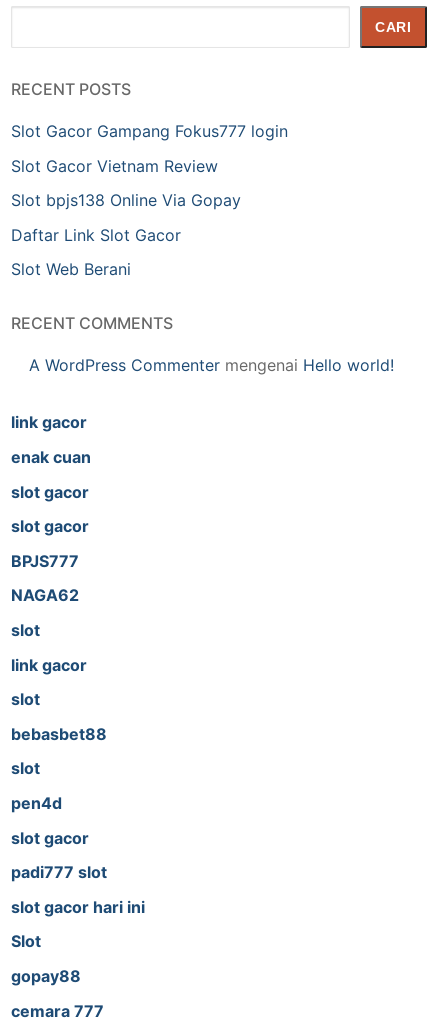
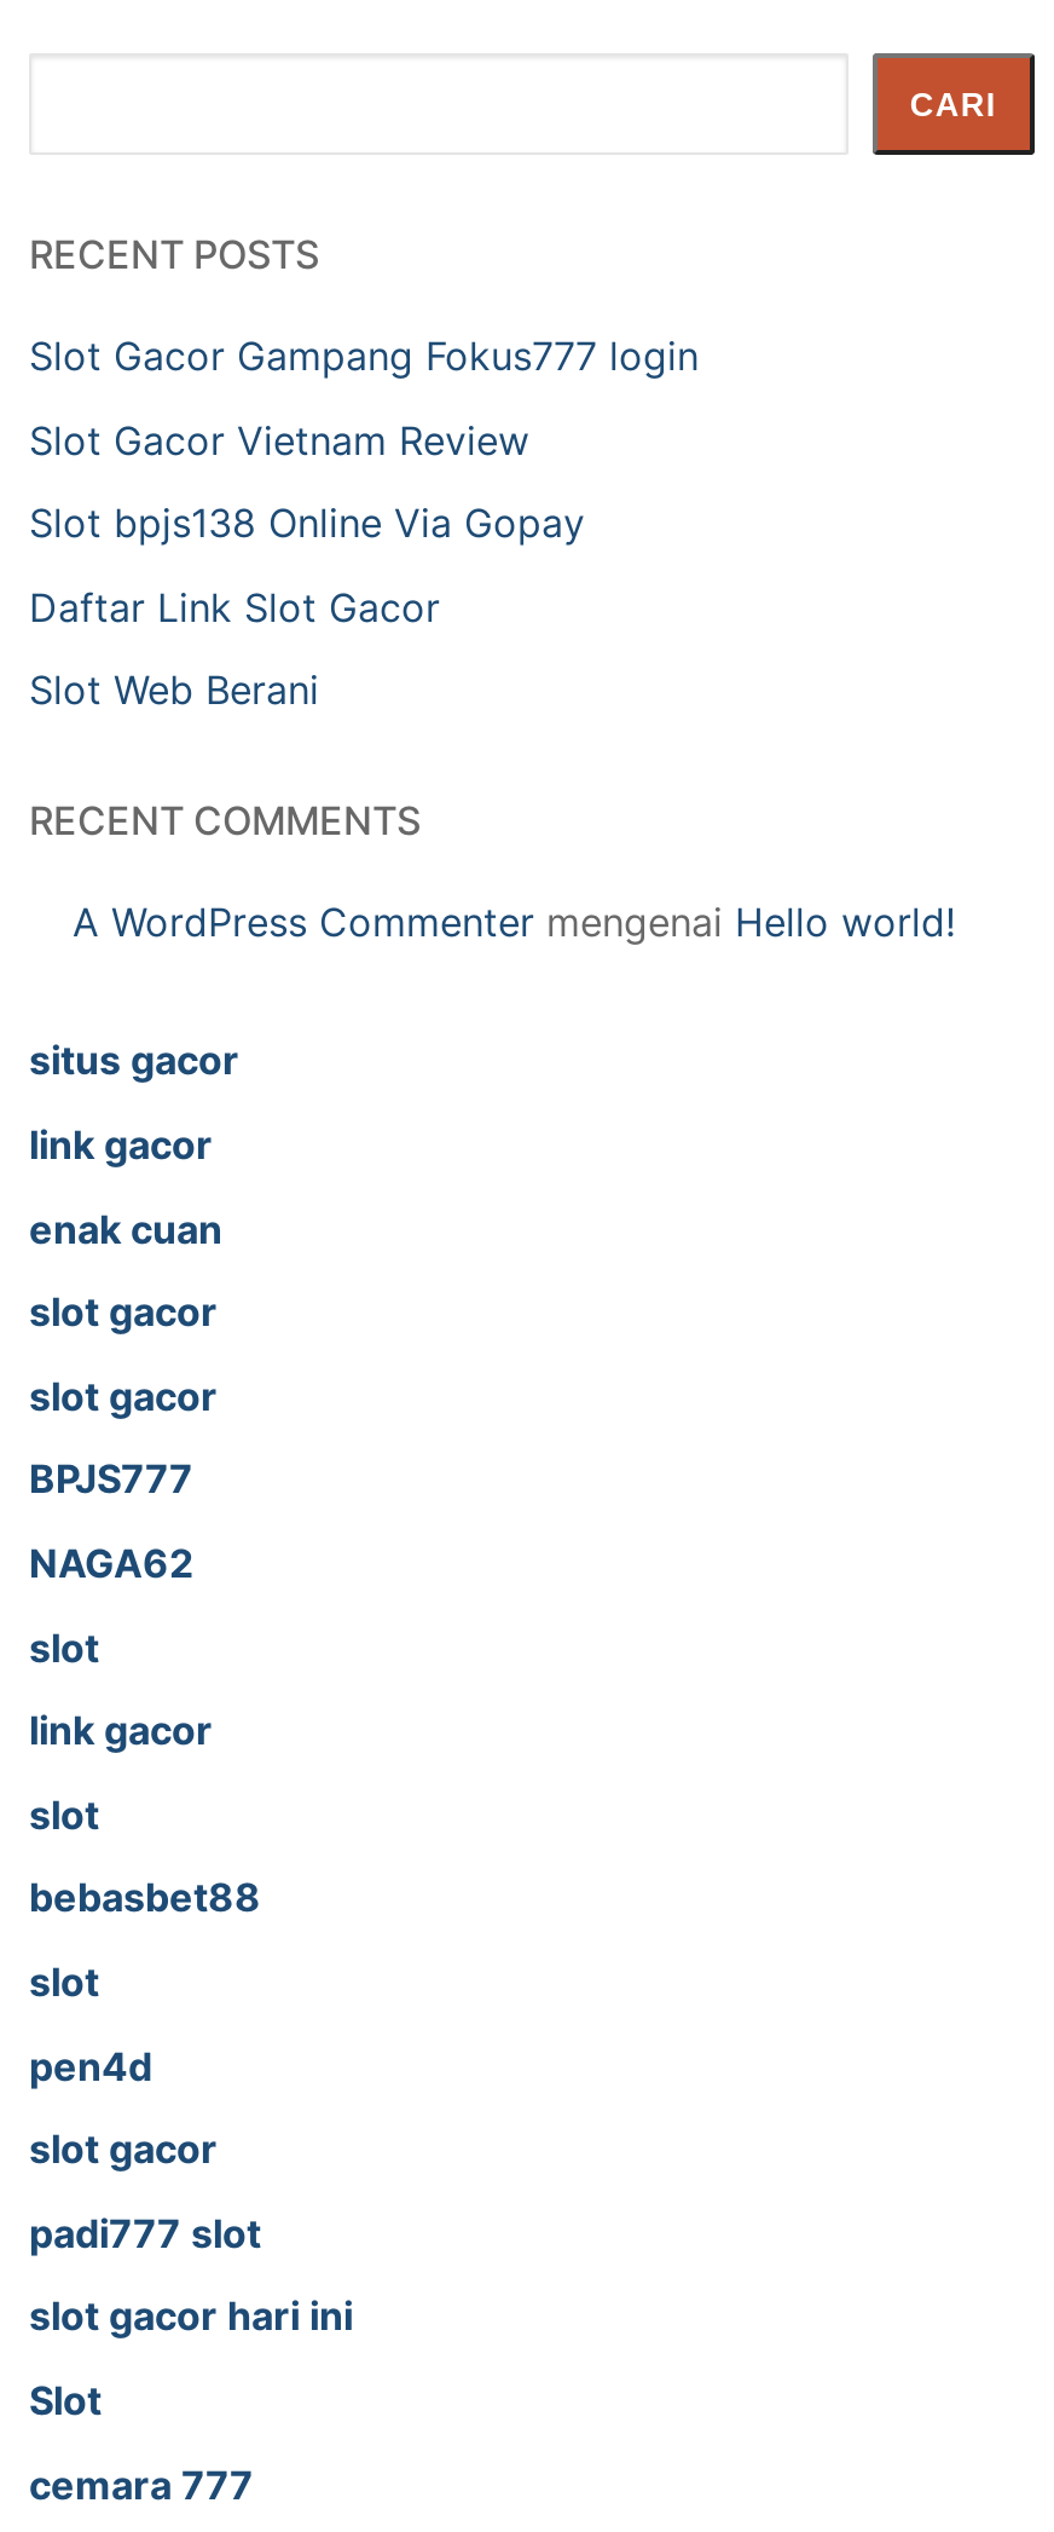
+ situs gacor

moved down: link gacor | enak cuan | slot gacor | ... | slot gacor hari ini | Slot

- gopay88
